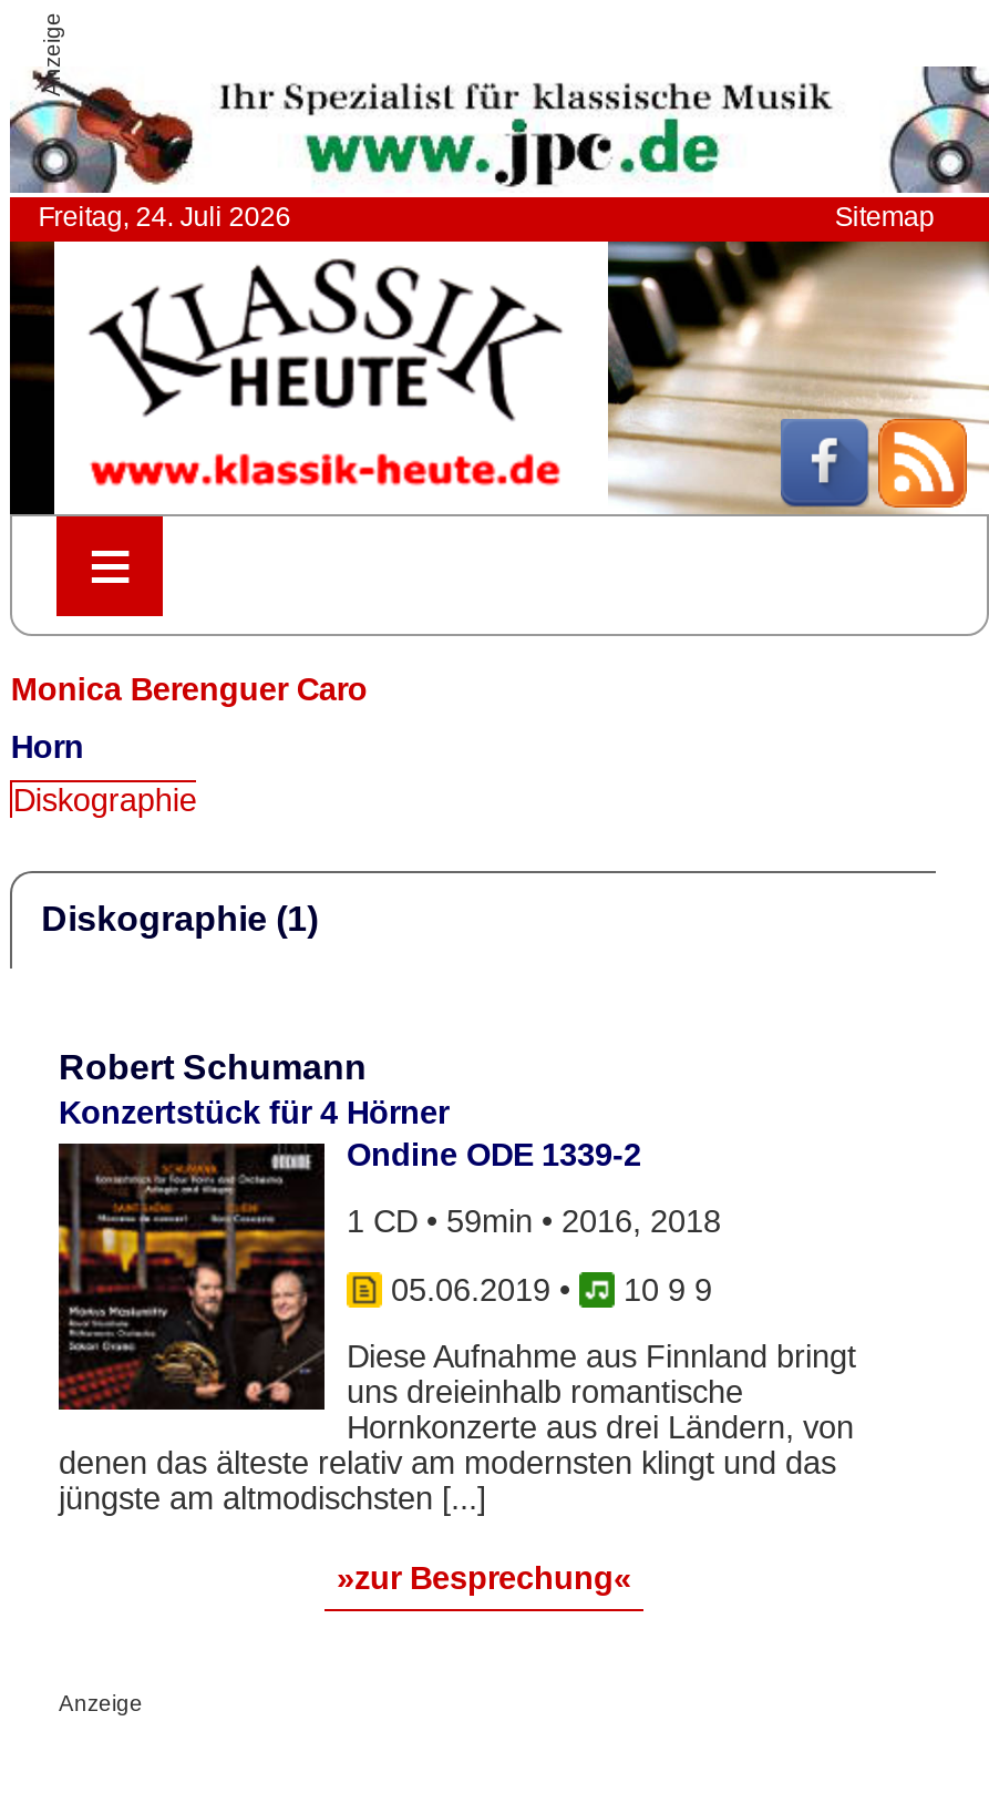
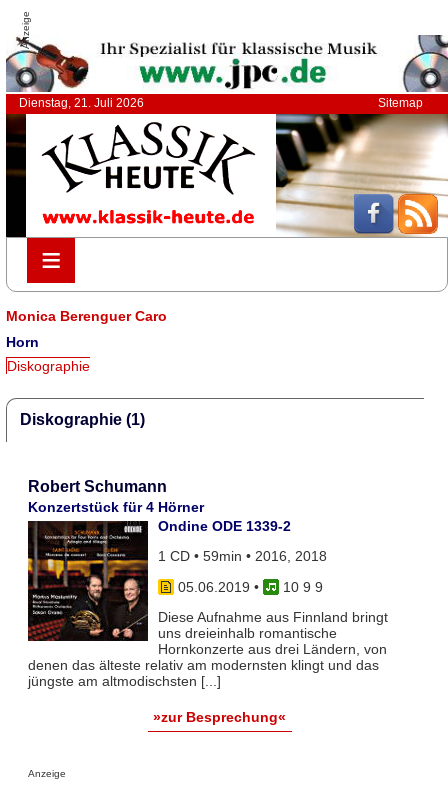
- Freitag, 24. Juli 2026
+ Dienstag, 21. Juli 2026
